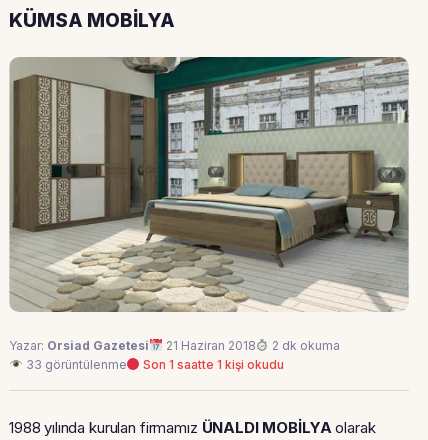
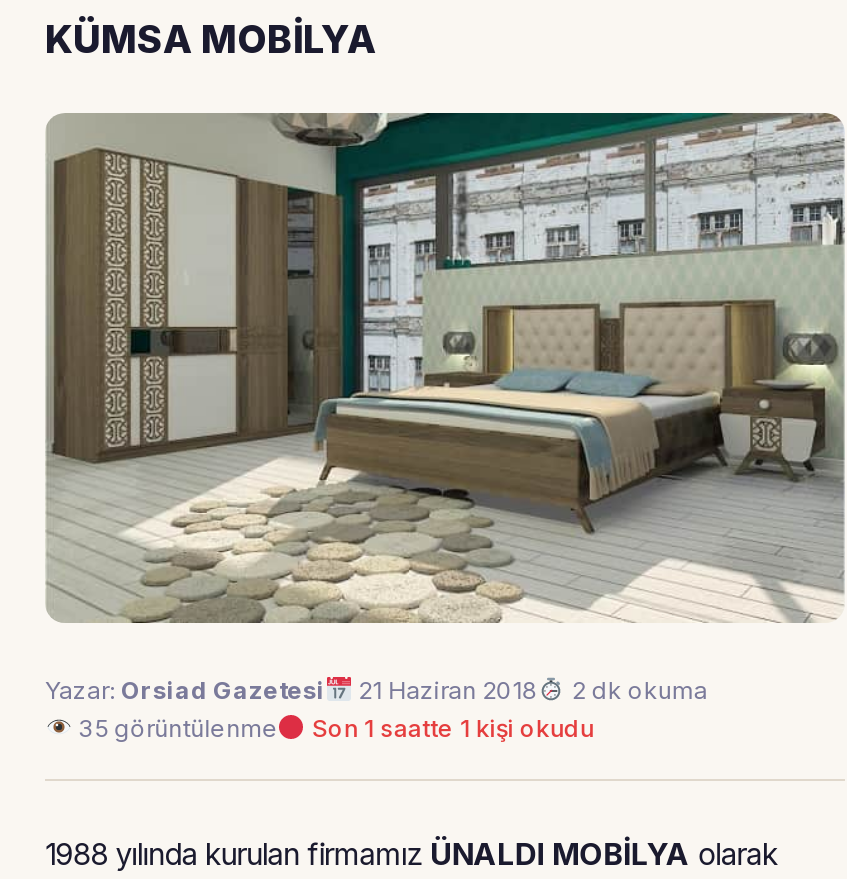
- 33 görüntülenme
+ 35 görüntülenme
